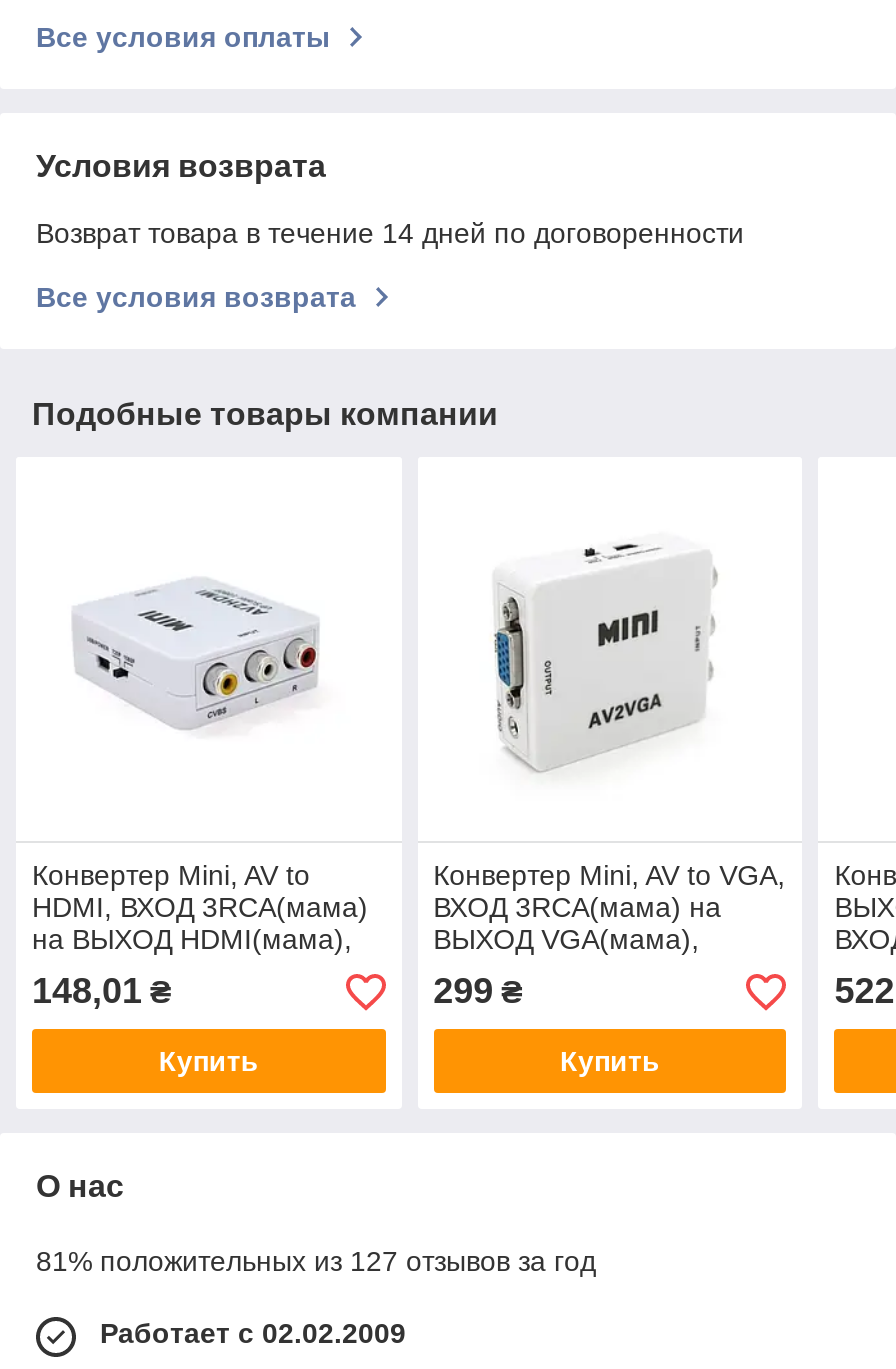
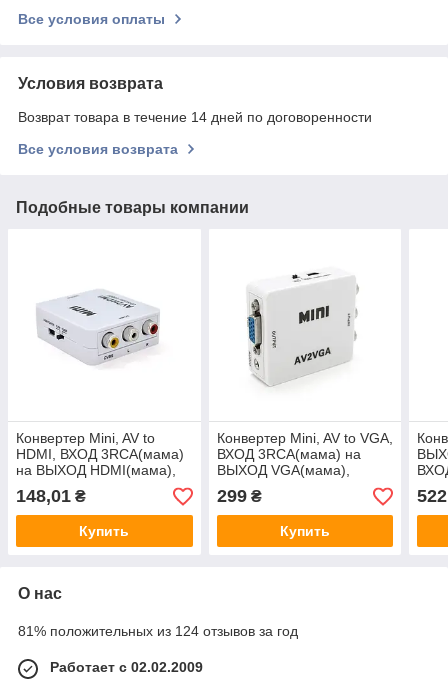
- 81% положительных из 127 отзывов за год
+ 81% положительных из 124 отзывов за год
